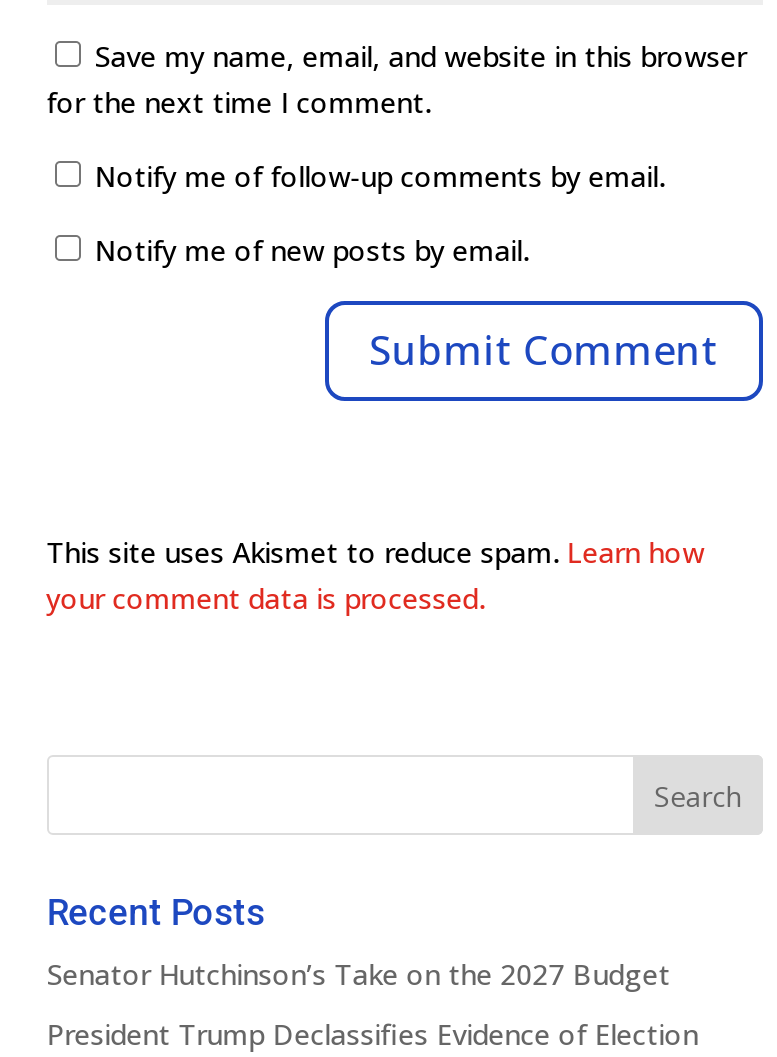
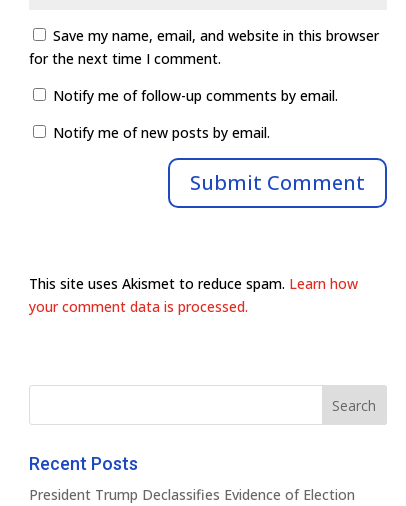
- Senator Hutchinson’s Take on the 2027 Budget
